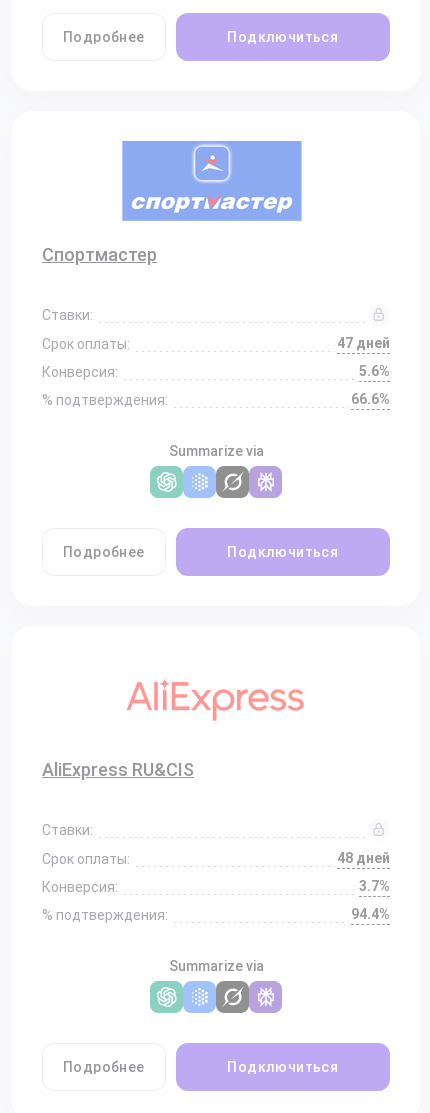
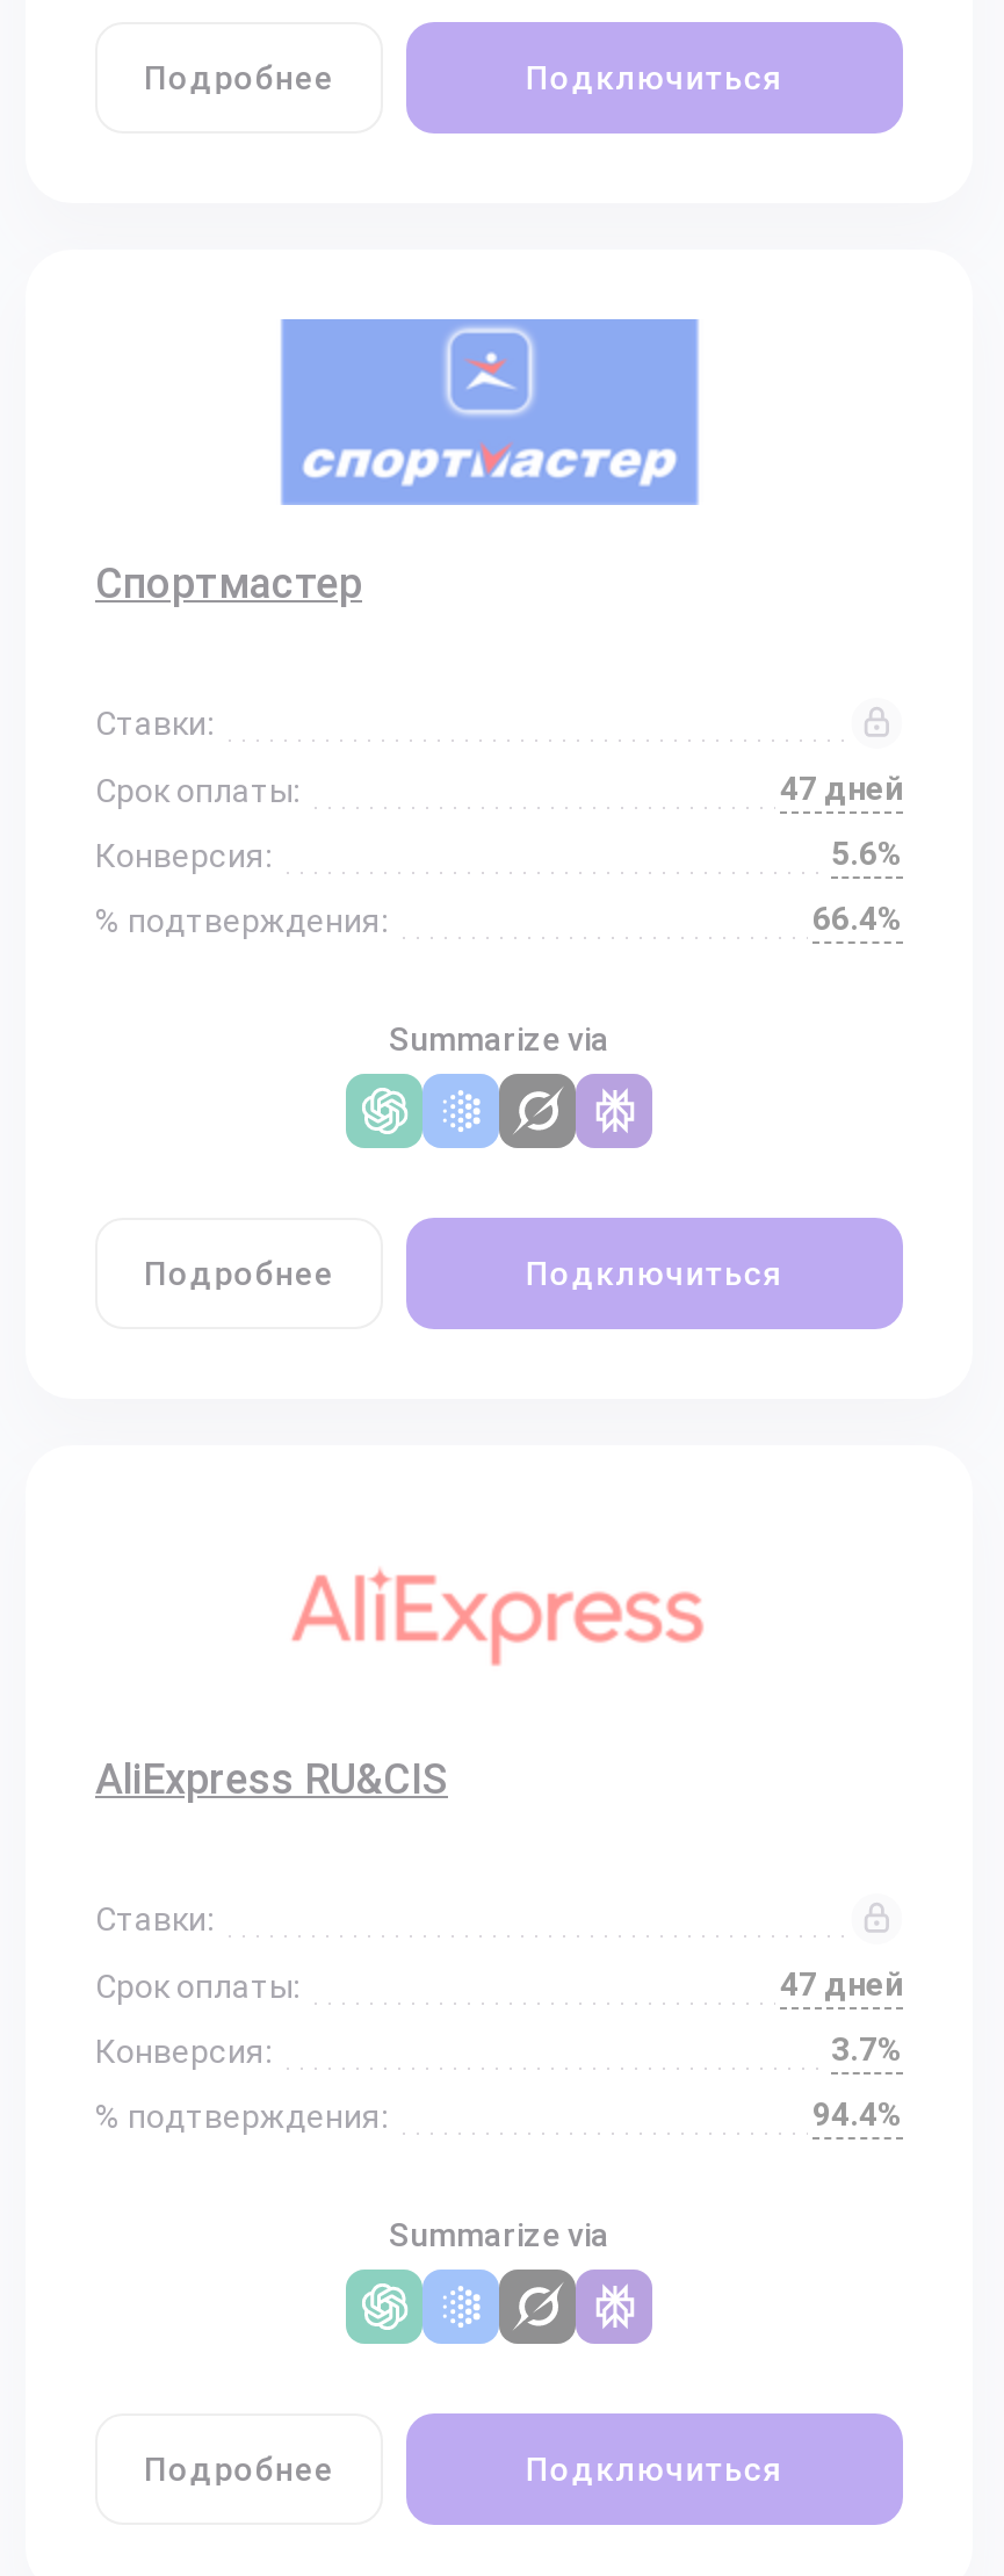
- 66.6%
+ 66.4%

- 48 дней
+ 47 дней
